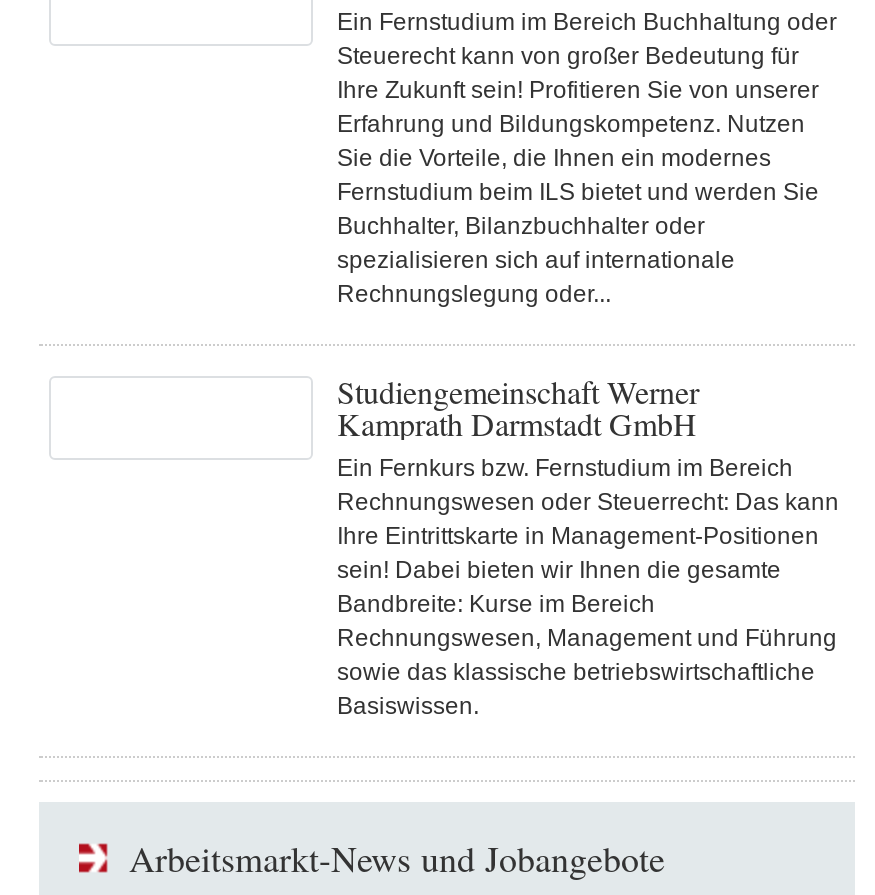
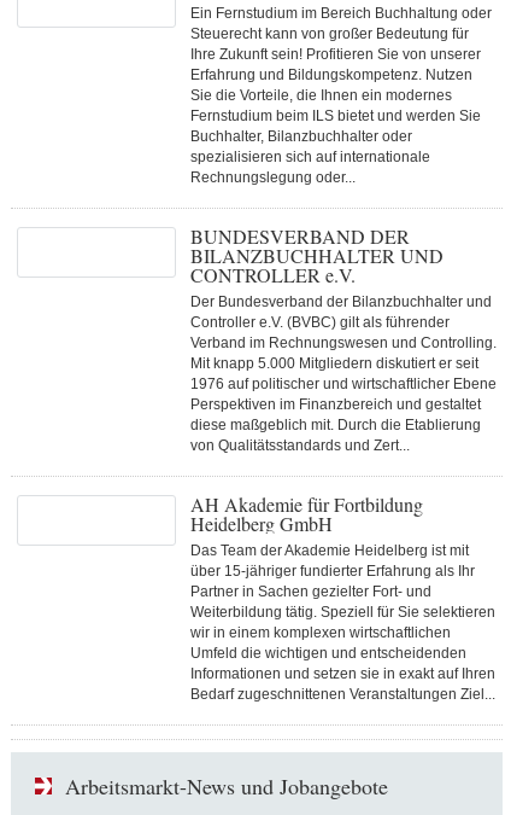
- Studiengemeinschaft Werner
- Kamprath Darmstadt GmbH
- Ein Fernkurs bzw. Fernstudium im Bereich
- Rechnungswesen oder Steuerrecht: Das kann
- Ihre Eintrittskarte in Management-Positionen
- sein! Dabei bieten wir Ihnen die gesamte
- Bandbreite: Kurse im Bereich
- Rechnungswesen, Management und Führung
- sowie das klassische betriebswirtschaftliche
- Basiswissen.
+ BUNDESVERBAND DER
+ BILANZBUCHHALTER UND
+ CONTROLLER e.V.
+ Der Bundesverband der Bilanzbuchhalter und
+ Controller e.V. (BVBC) gilt als führender
+ Verband im Rechnungswesen und Controlling.
+ Mit knapp 5.000 Mitgliedern diskutiert er seit
+ 1976 auf politischer und wirtschaftlicher Ebene
+ Perspektiven im Finanzbereich und gestaltet
+ diese maßgeblich mit. Durch die Etablierung
+ von Qualitätsstandards und Zert...
+ AH Akademie für Fortbildung
+ Heidelberg GmbH
+ Das Team der Akademie Heidelberg ist mit
+ über 15-jähriger fundierter Erfahrung als Ihr
+ Partner in Sachen gezielter Fort- und
+ Weiterbildung tätig. Speziell für Sie selektieren
+ wir in einem komplexen wirtschaftlichen
+ Umfeld die wichtigen und entscheidenden
+ Informationen und setzen sie in exakt auf Ihren
+ Bedarf zugeschnittenen Veranstaltungen Ziel...
